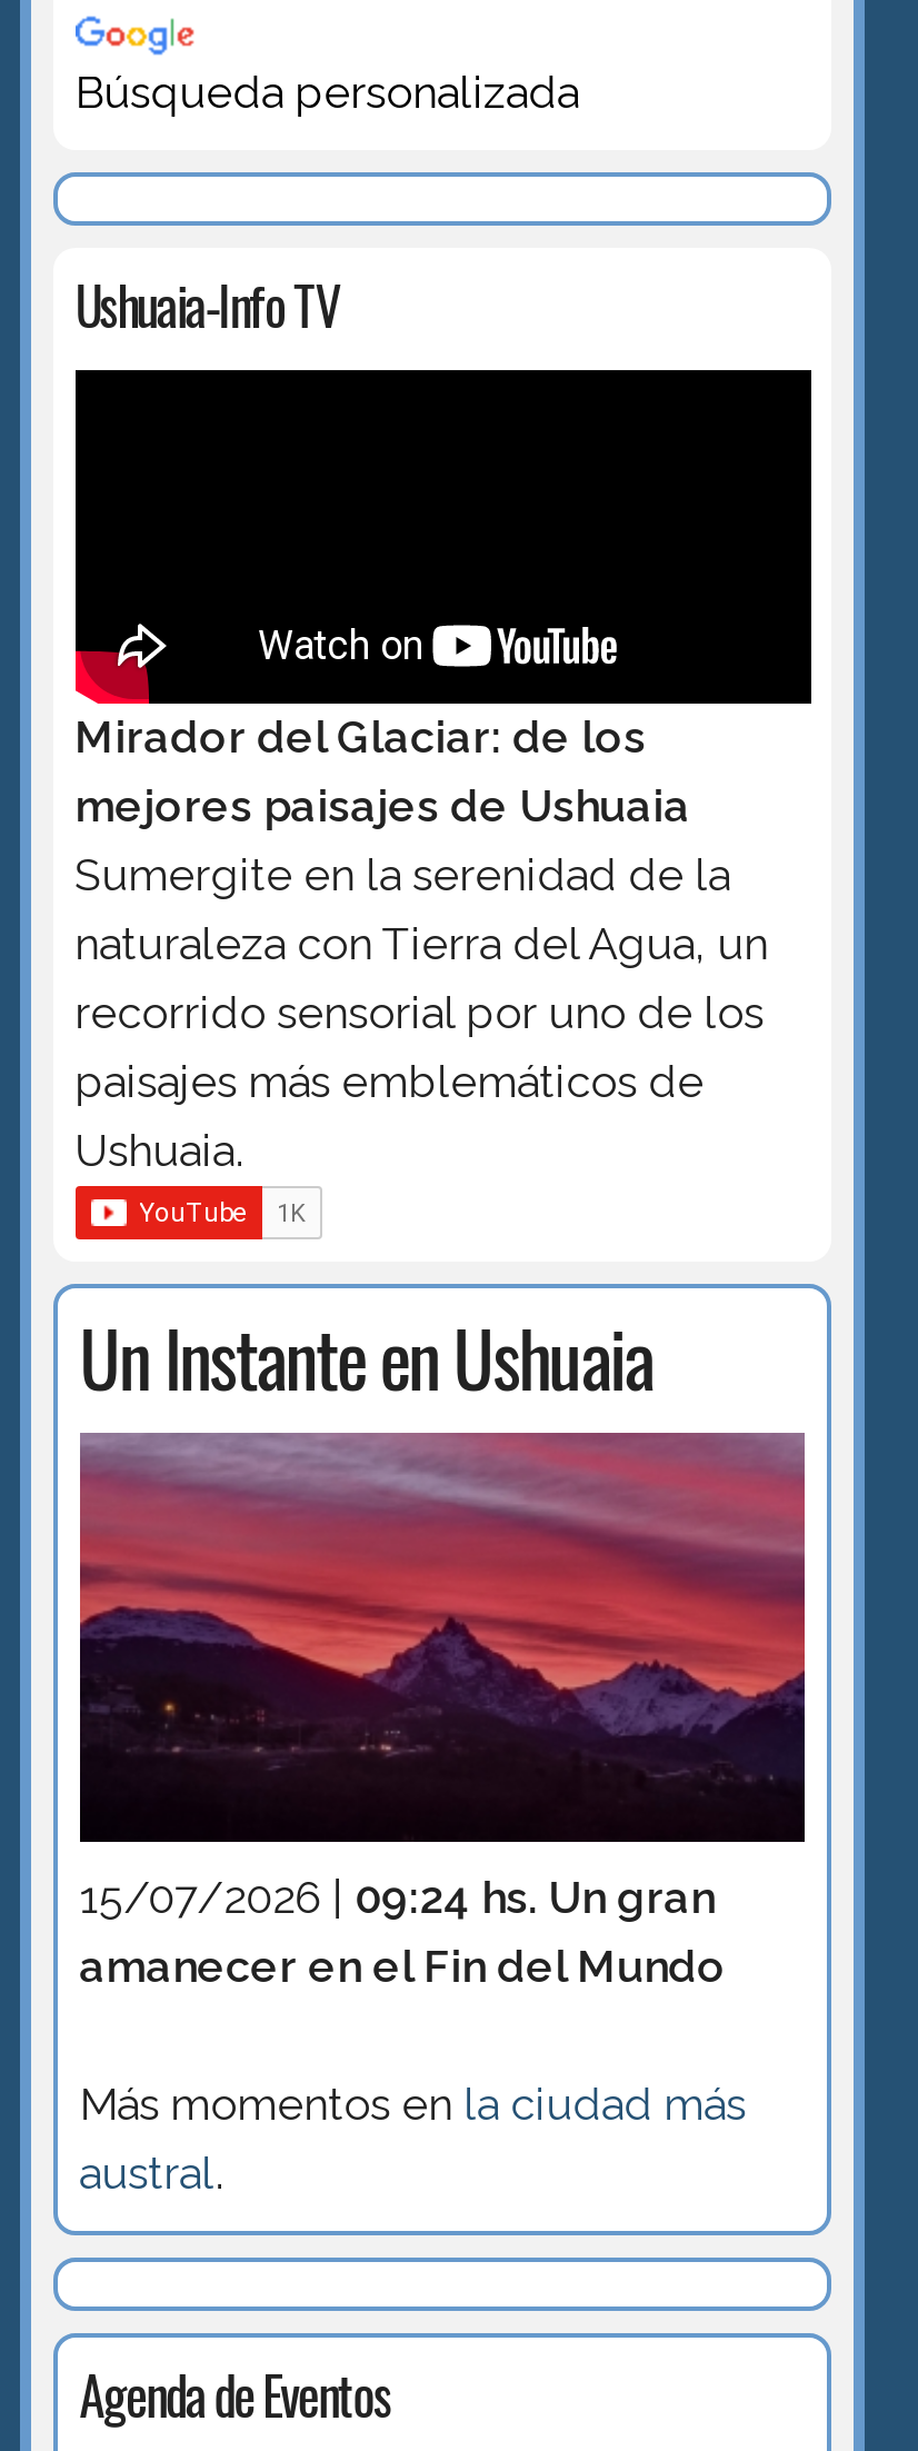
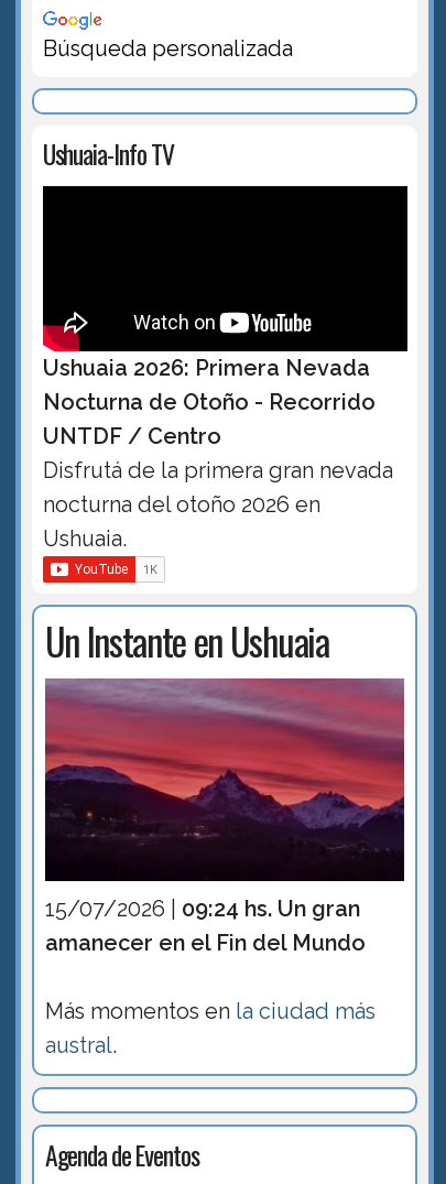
- Mirador del Glaciar: de los
- mejores paisajes de Ushuaia
- Sumergite en la serenidad de la
- naturaleza con Tierra del Agua, un
- recorrido sensorial por uno de los
- paisajes más emblemáticos de
+ Ushuaia 2026: Primera Nevada
+ Nocturna de Otoño - Recorrido
+ UNTDF / Centro
+ Disfrutá de la primera gran nevada
+ nocturna del otoño 2026 en
